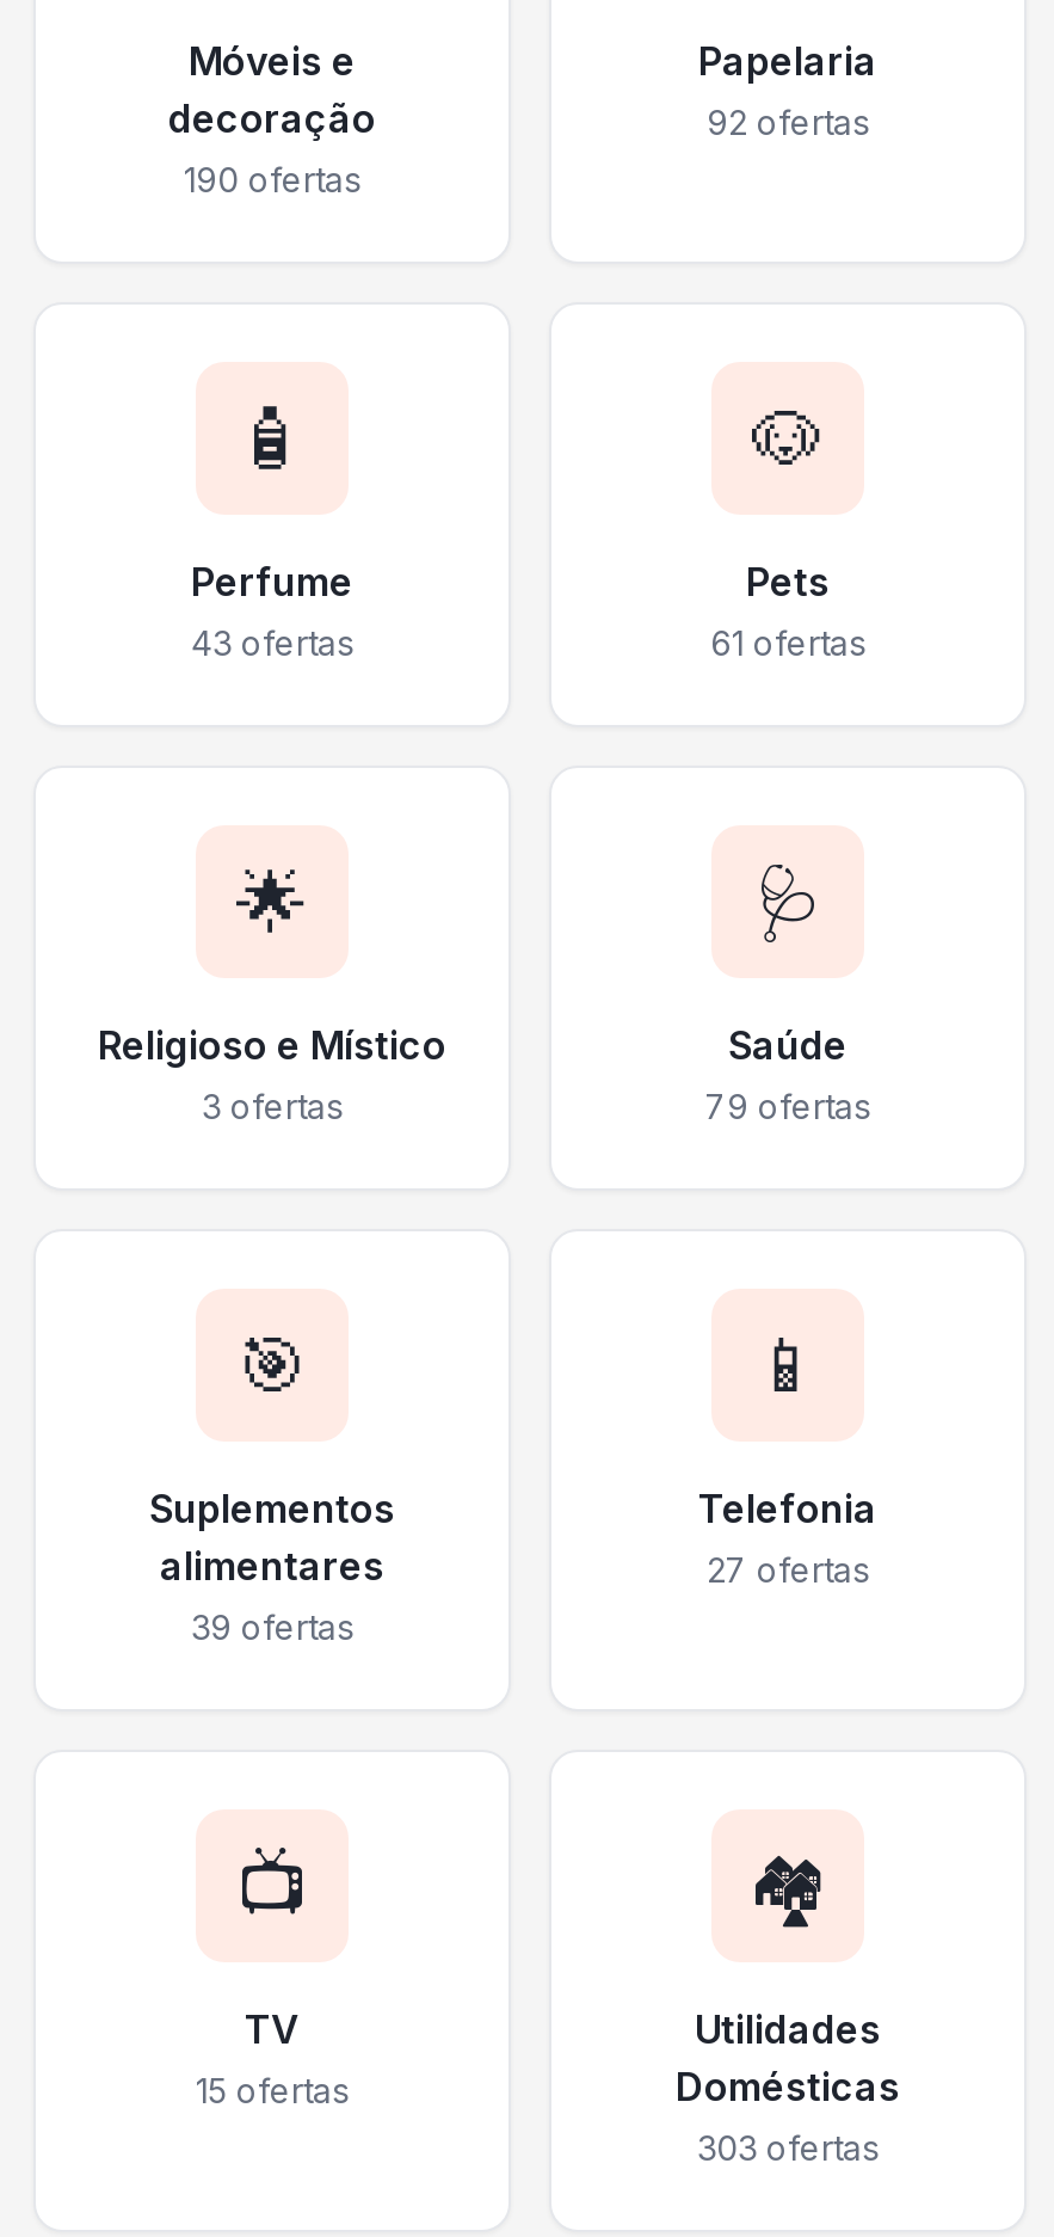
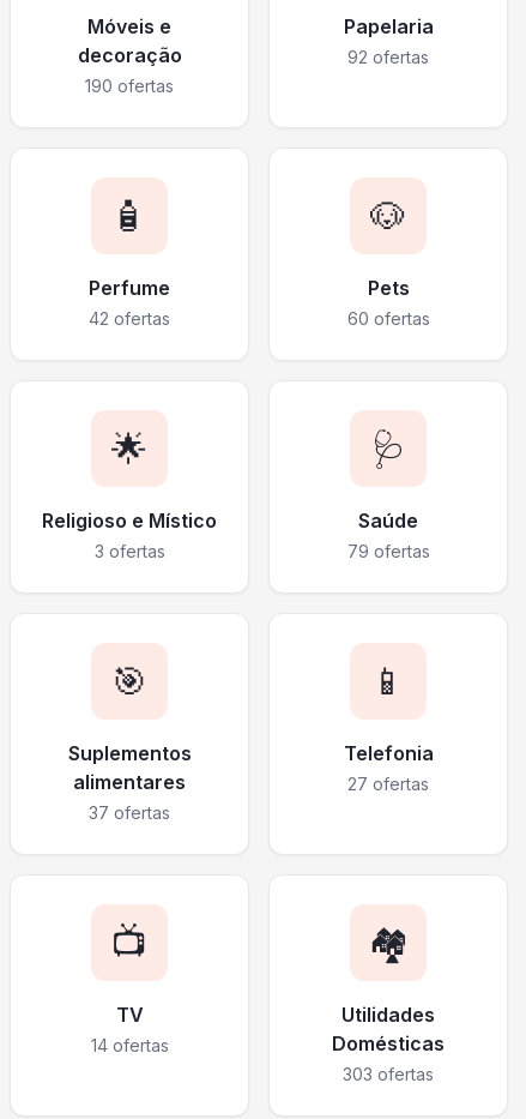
- 43 ofertas
+ 42 ofertas

- 61 ofertas
+ 60 ofertas

- 39 ofertas
+ 37 ofertas

- 15 ofertas
+ 14 ofertas
